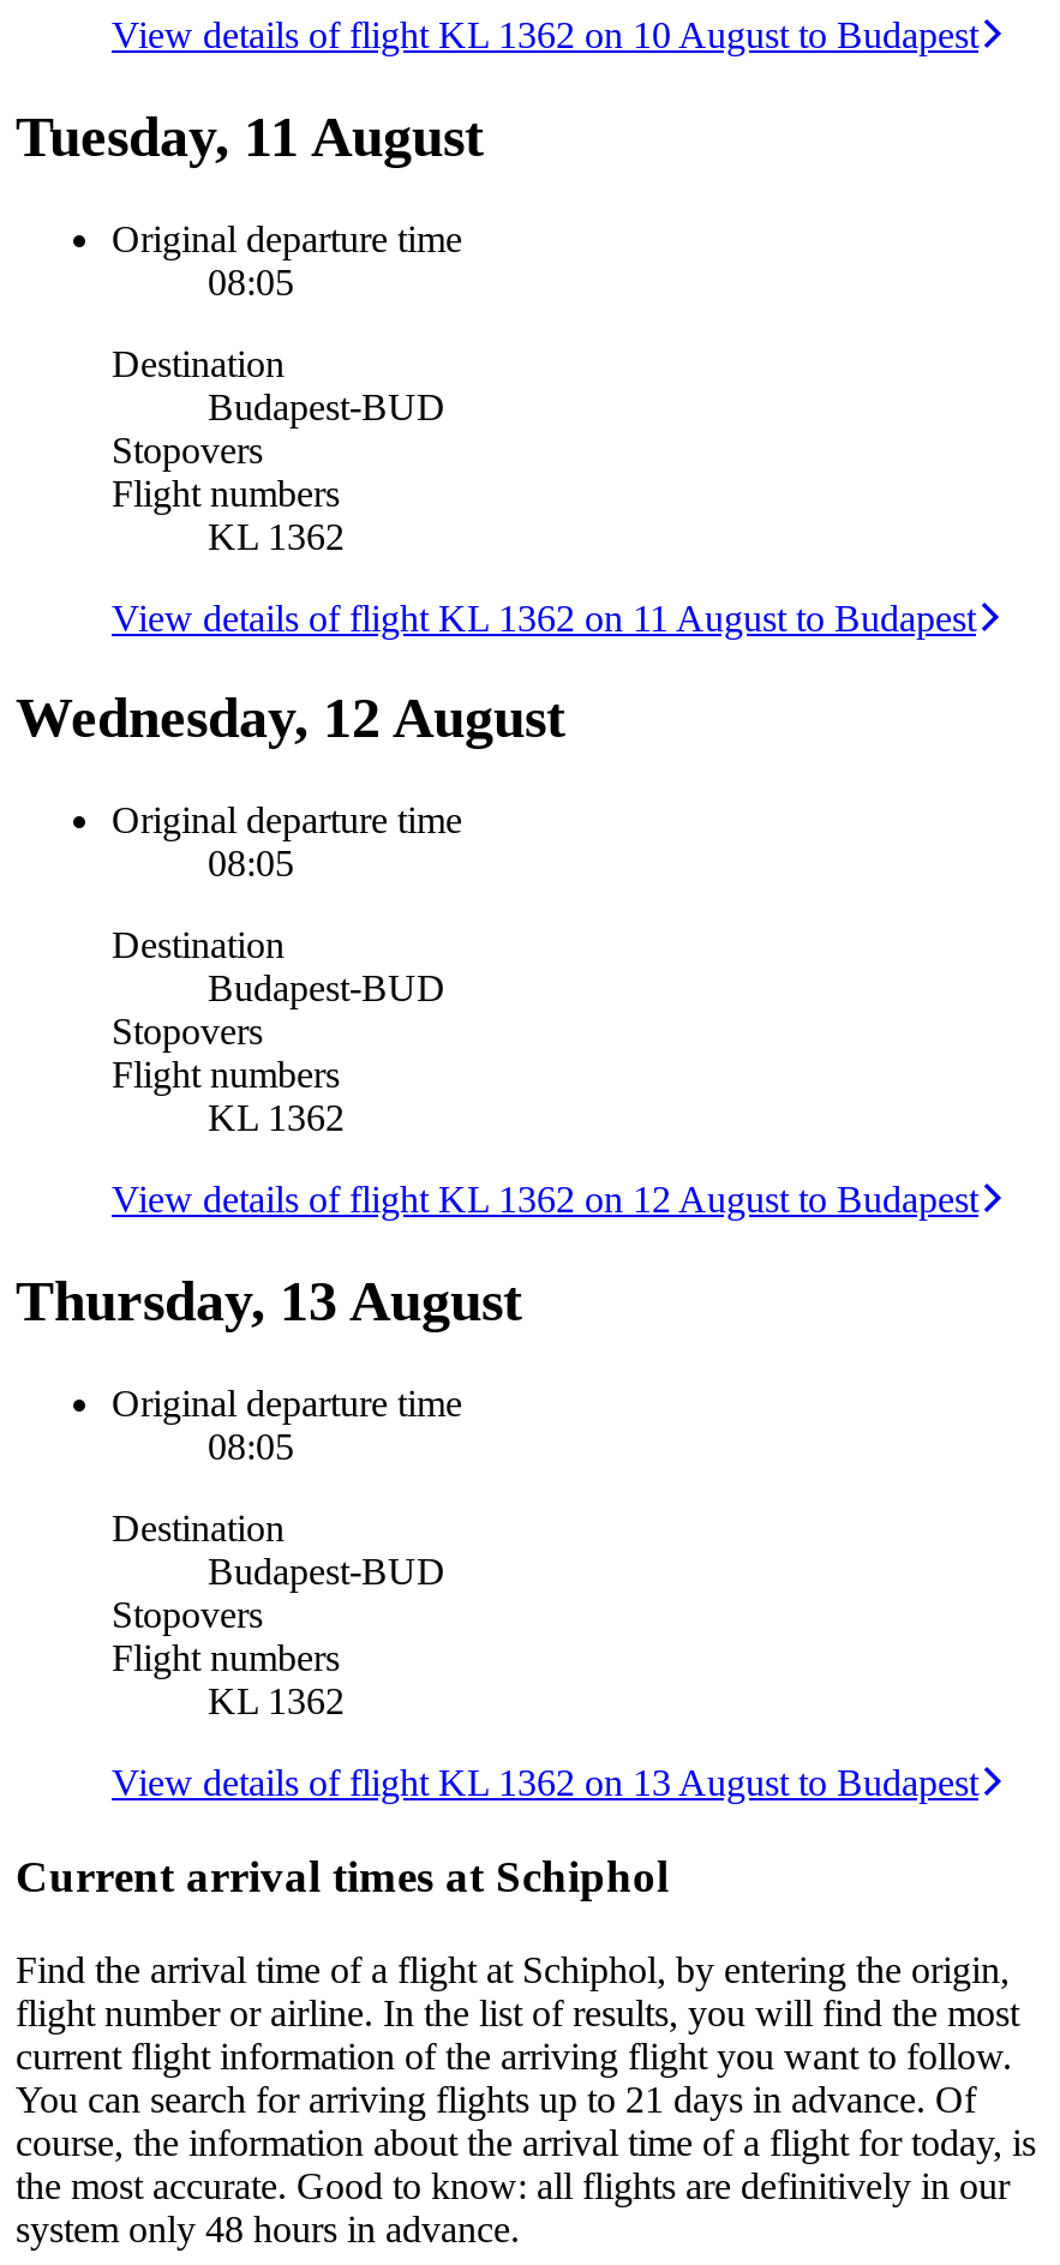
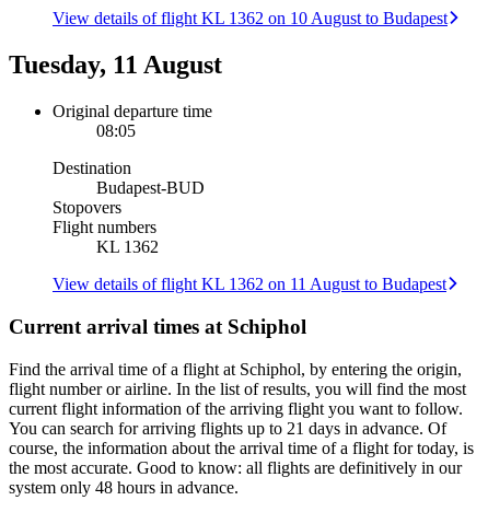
- Wednesday, 12 August
- Original departure time
- 08:05
- Destination
- Budapest-BUD
- Stopovers
- Flight numbers
- KL 1362
- View details of flight KL 1362 on 12 August to Budapest
- Thursday, 13 August
- Original departure time
- 08:05
- Destination
- Budapest-BUD
- Stopovers
- Flight numbers
- KL 1362
- View details of flight KL 1362 on 13 August to Budapest
